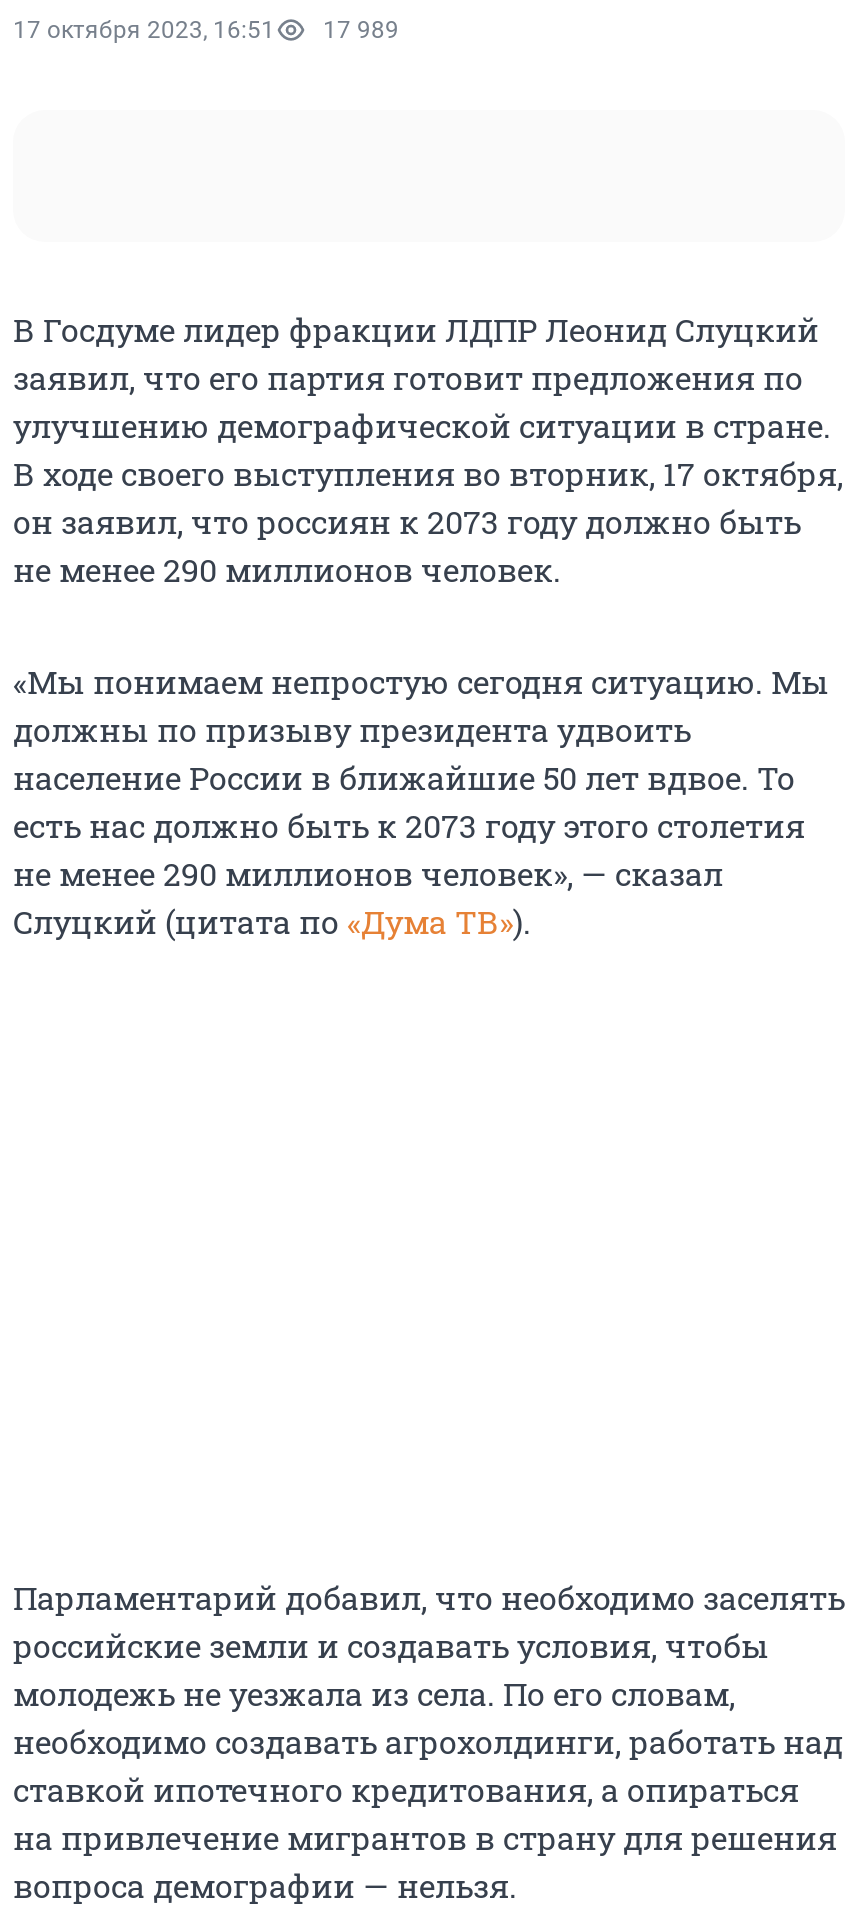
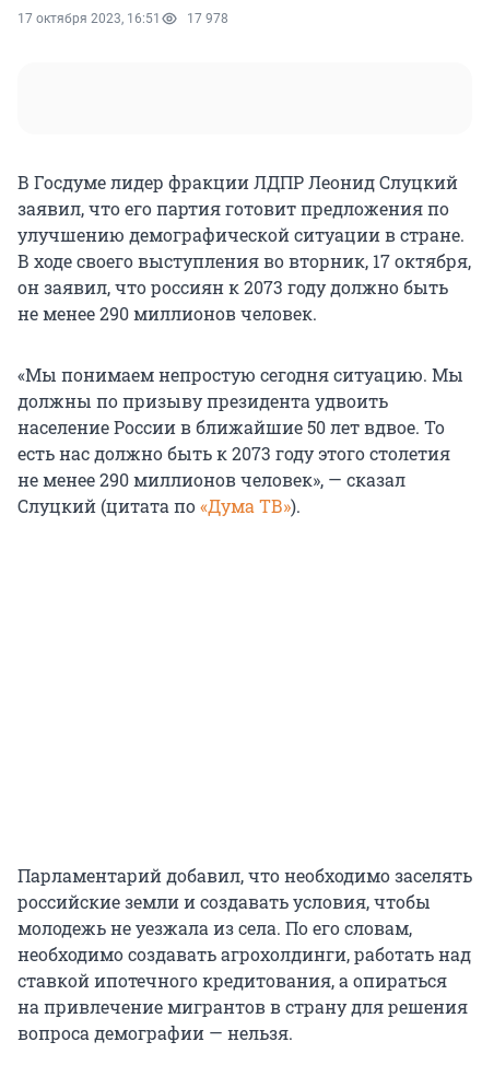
- 17 октября 2023, 16:51 17 989
+ 17 октября 2023, 16:51 17 978
